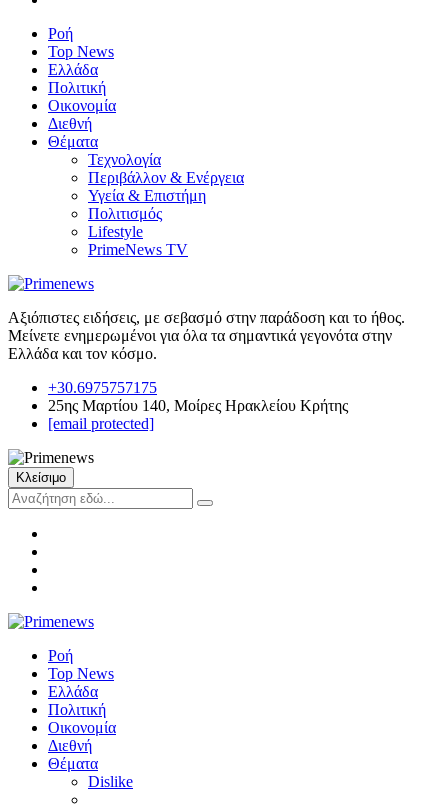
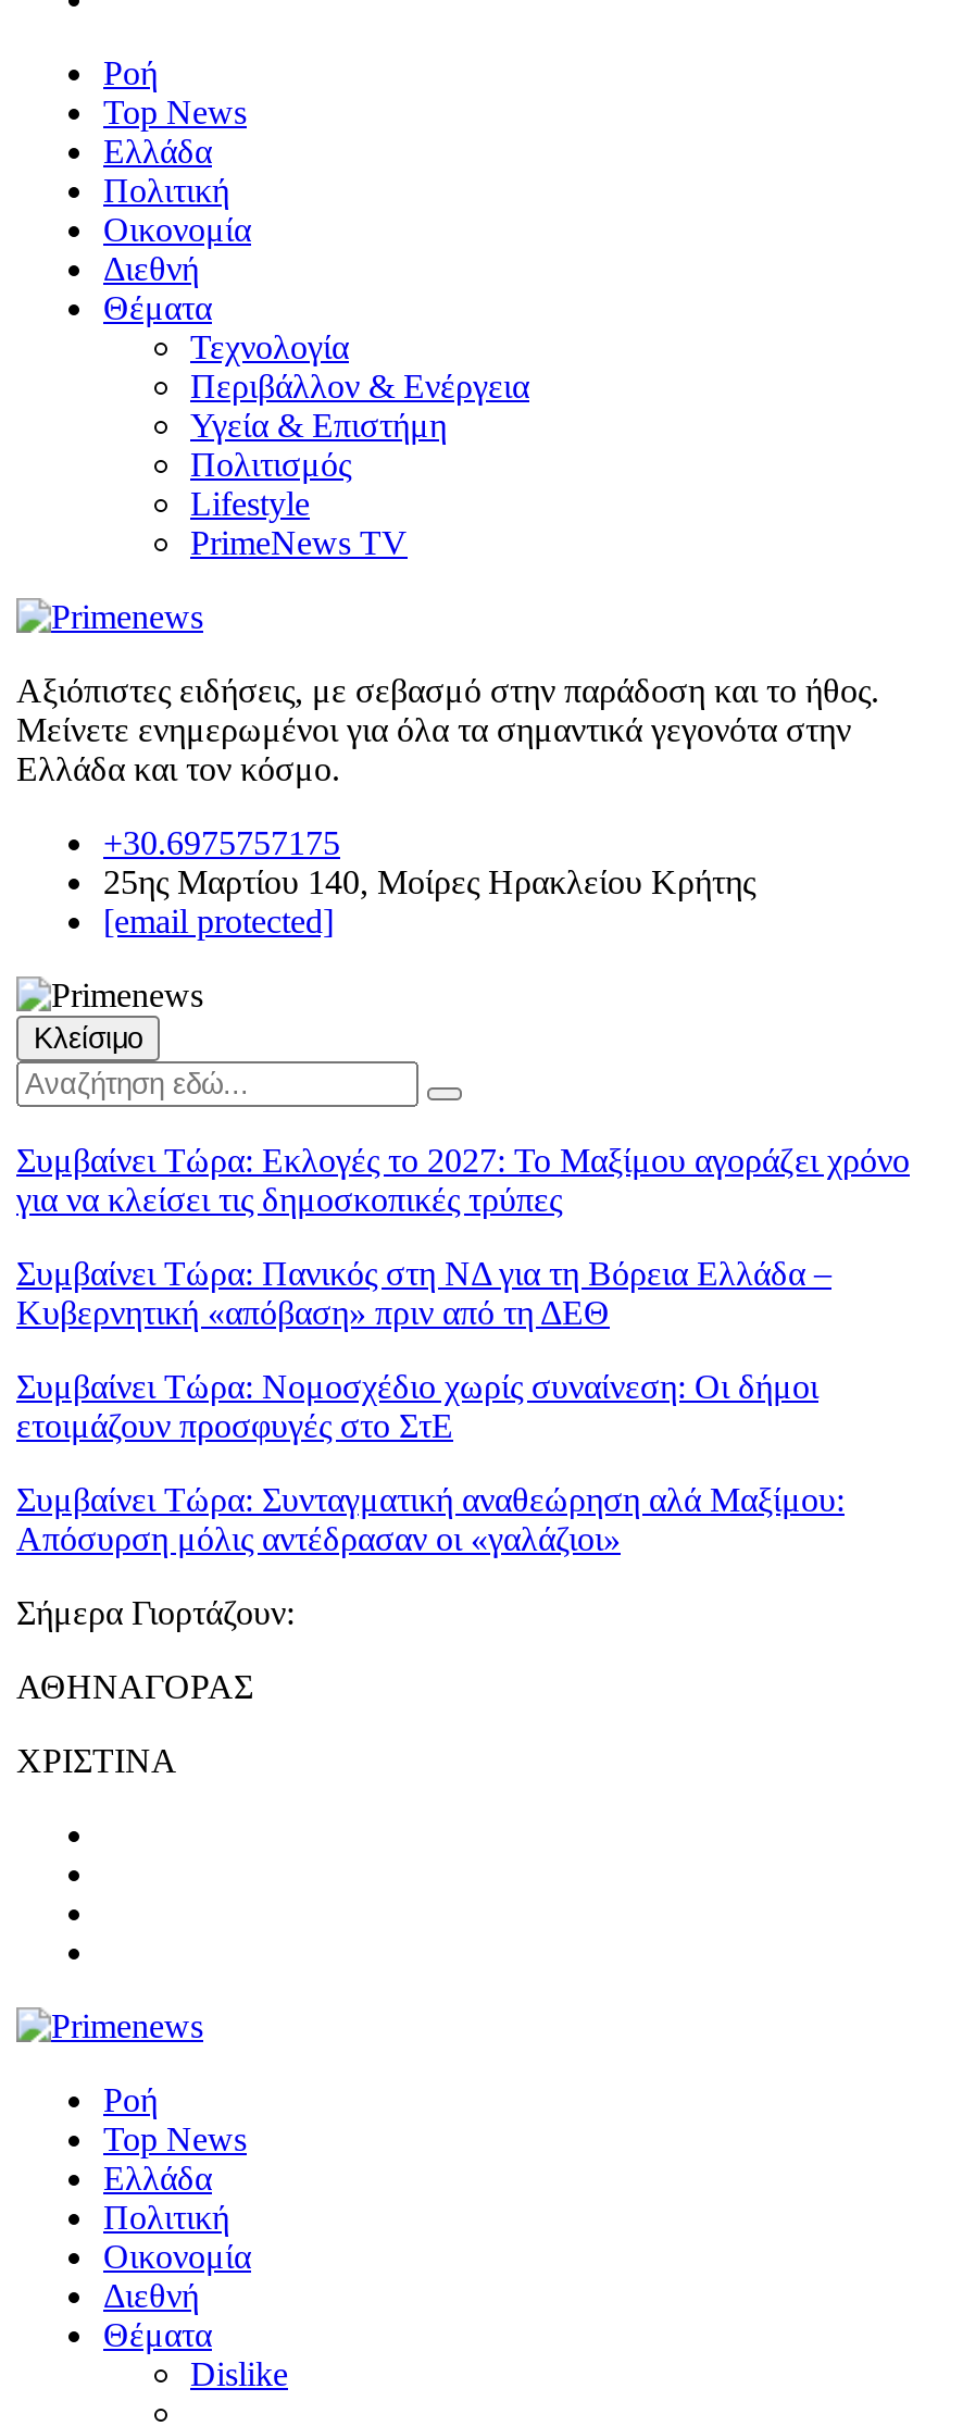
+ Συμβαίνει Τώρα: Εκλογές το 2027: Το Μαξίμου αγοράζει χρόνο
+ για να κλείσει τις δημοσκοπικές τρύπες
+ Συμβαίνει Τώρα: Πανικός στη ΝΔ για τη Βόρεια Ελλάδα –
+ Κυβερνητική «απόβαση» πριν από τη ΔΕΘ
+ Συμβαίνει Τώρα: Νομοσχέδιο χωρίς συναίνεση: Οι δήμοι
+ ετοιμάζουν προσφυγές στο ΣτΕ
+ Συμβαίνει Τώρα: Συνταγματική αναθεώρηση αλά Μαξίμου:
+ Απόσυρση μόλις αντέδρασαν οι «γαλάζιοι»
+ Σήμερα Γιορτάζουν:
+ ΑΘΗΝΑΓΟΡΑΣ
+ ΧΡΙΣΤΙΝΑ
